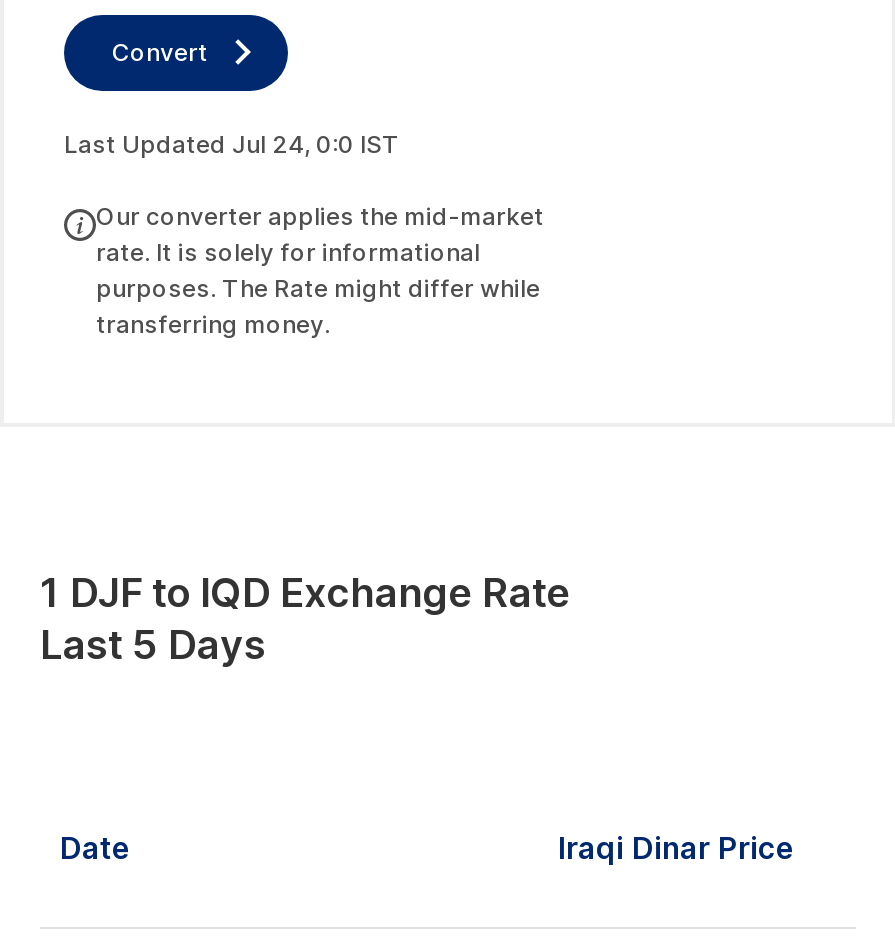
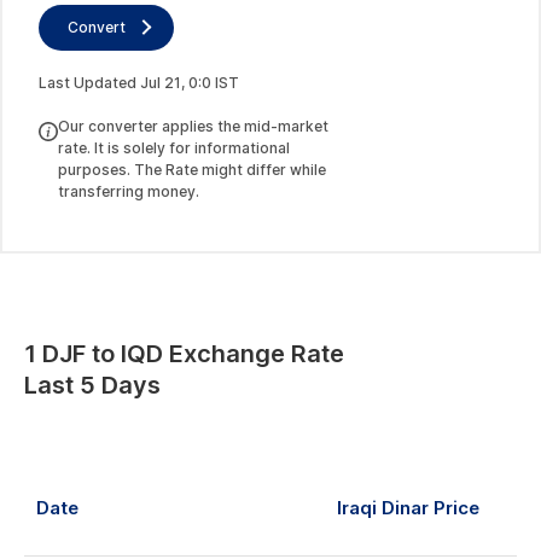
- Last Updated Jul 24, 0:0 IST
+ Last Updated Jul 21, 0:0 IST
